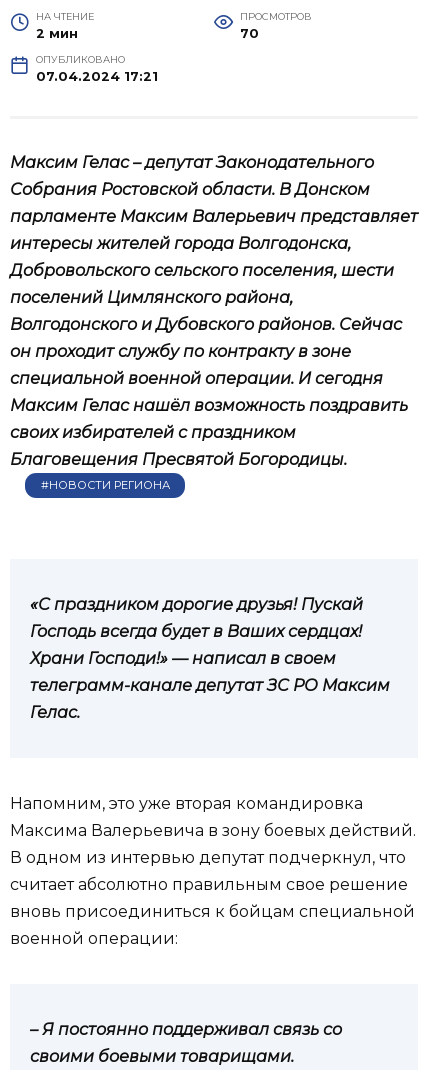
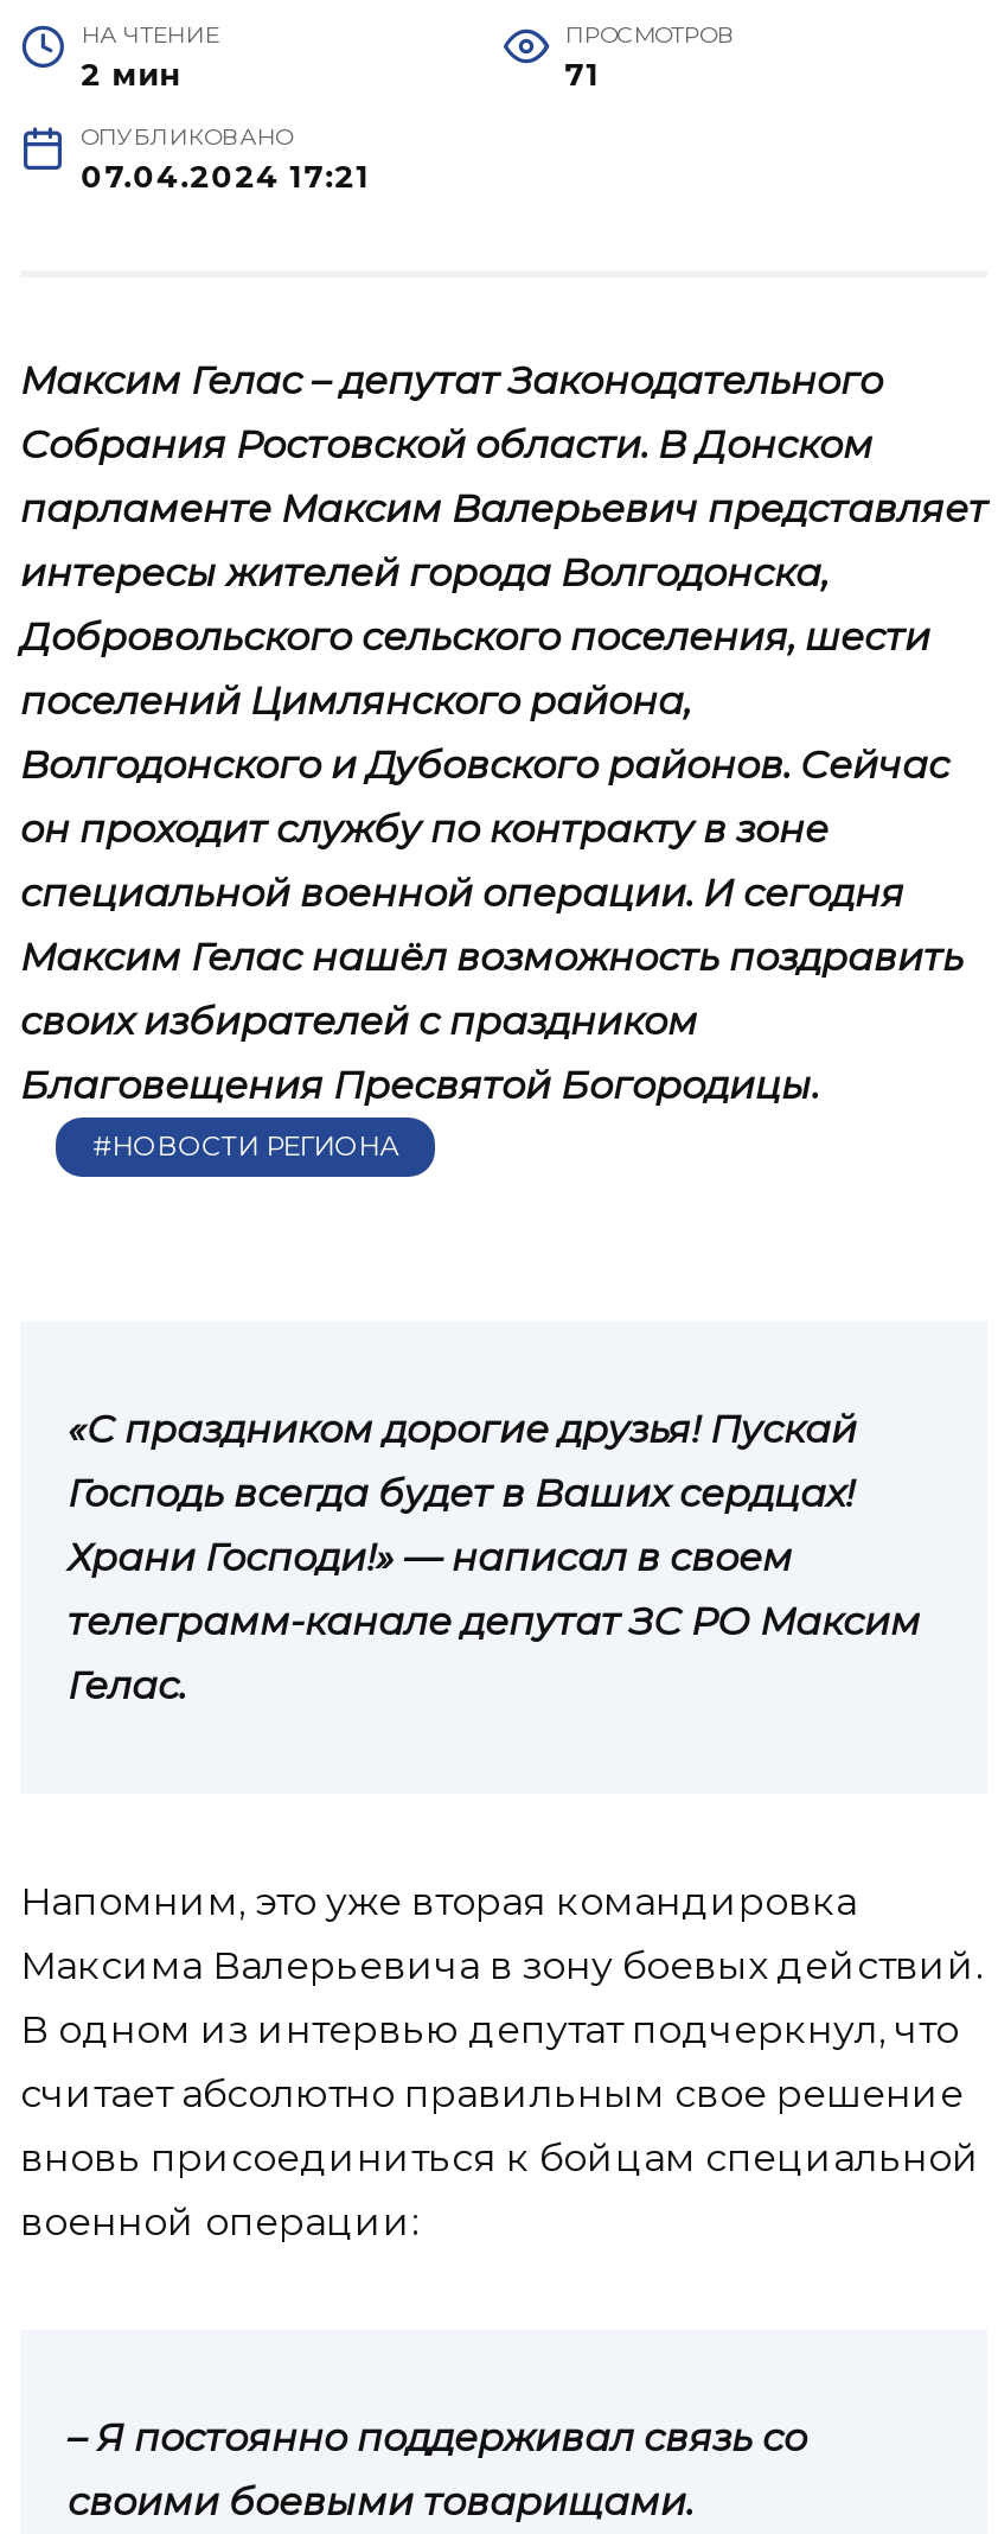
- 70
+ 71
